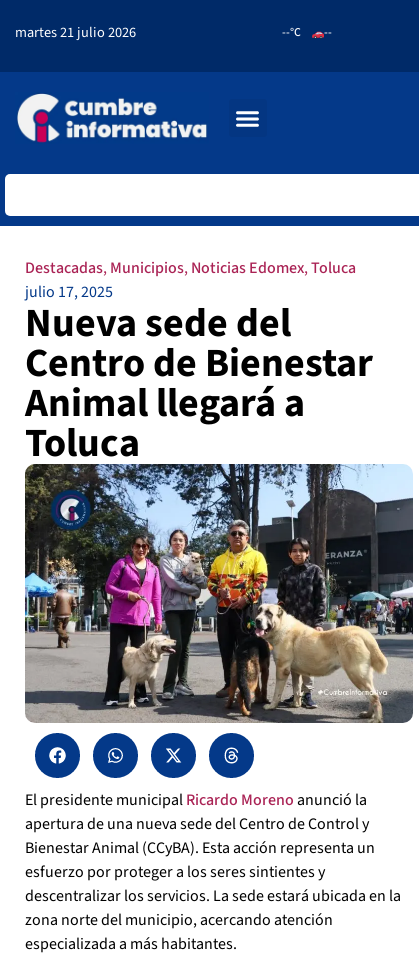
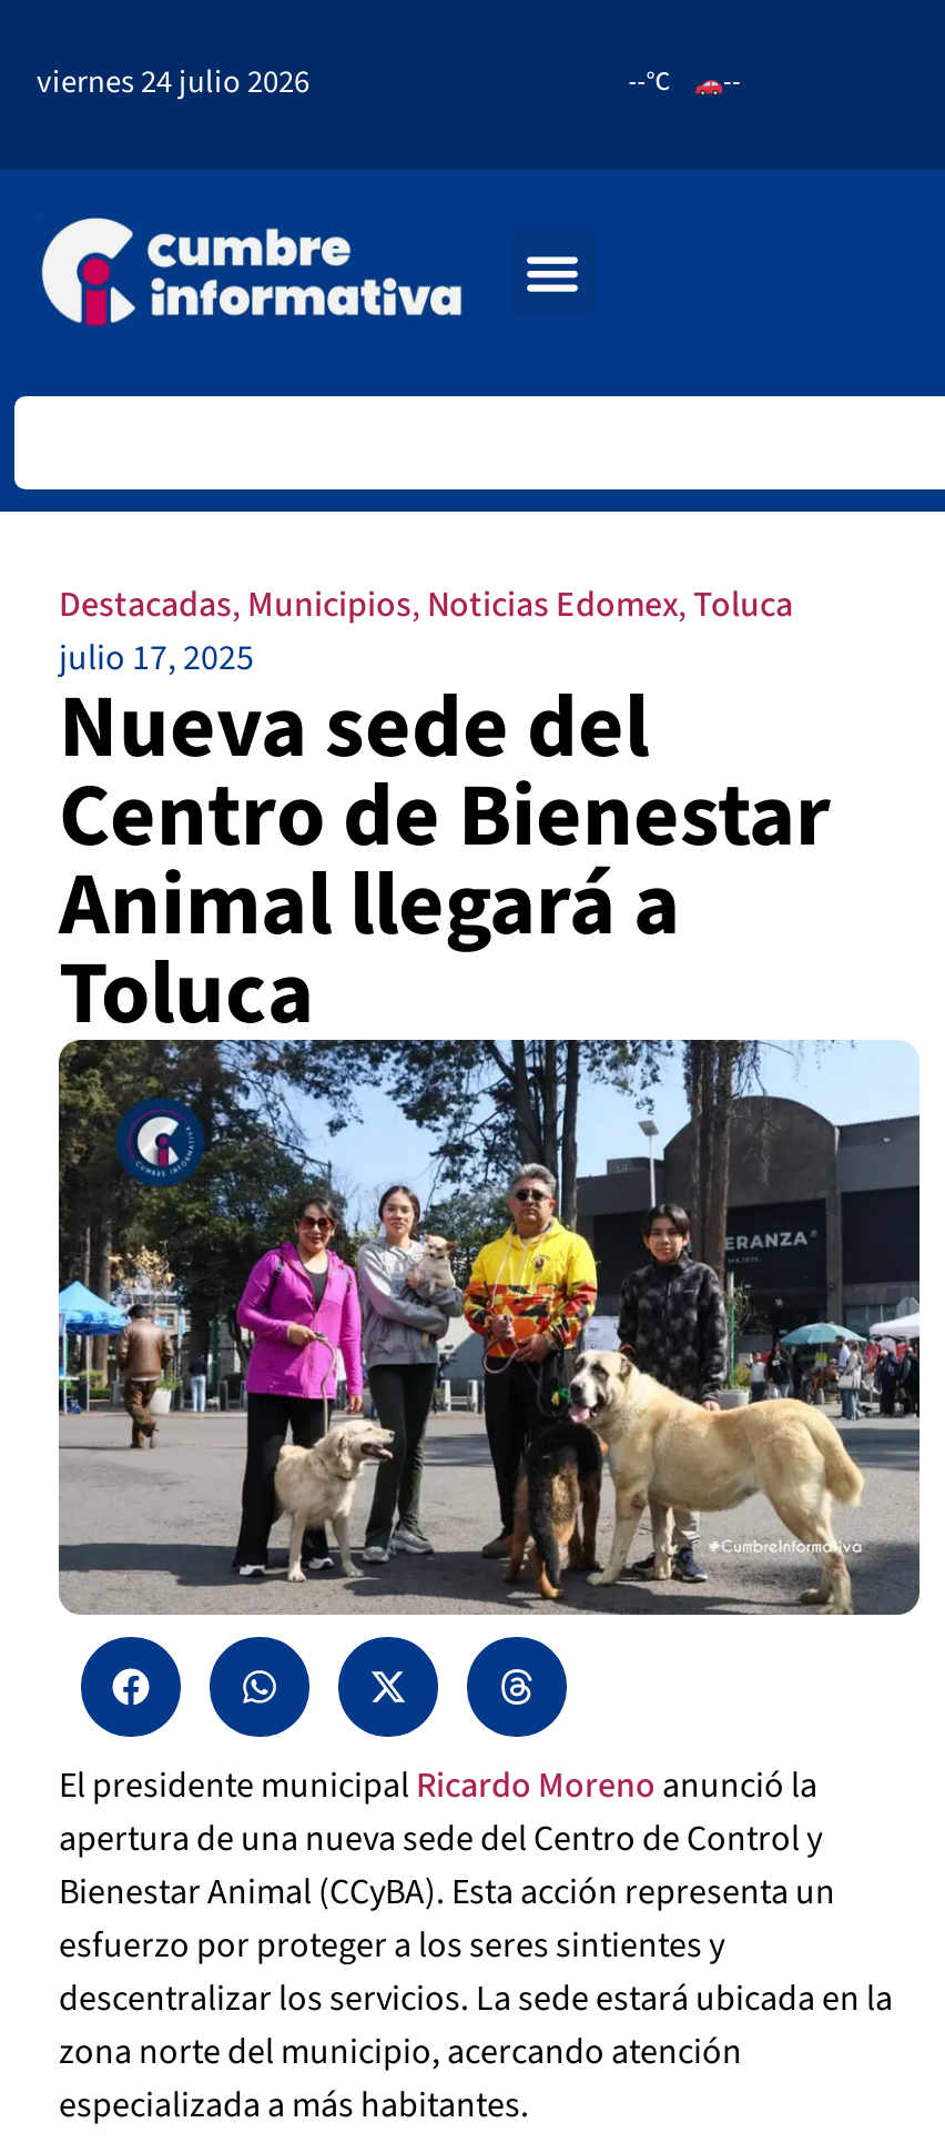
- martes 21 julio 2026
+ viernes 24 julio 2026
